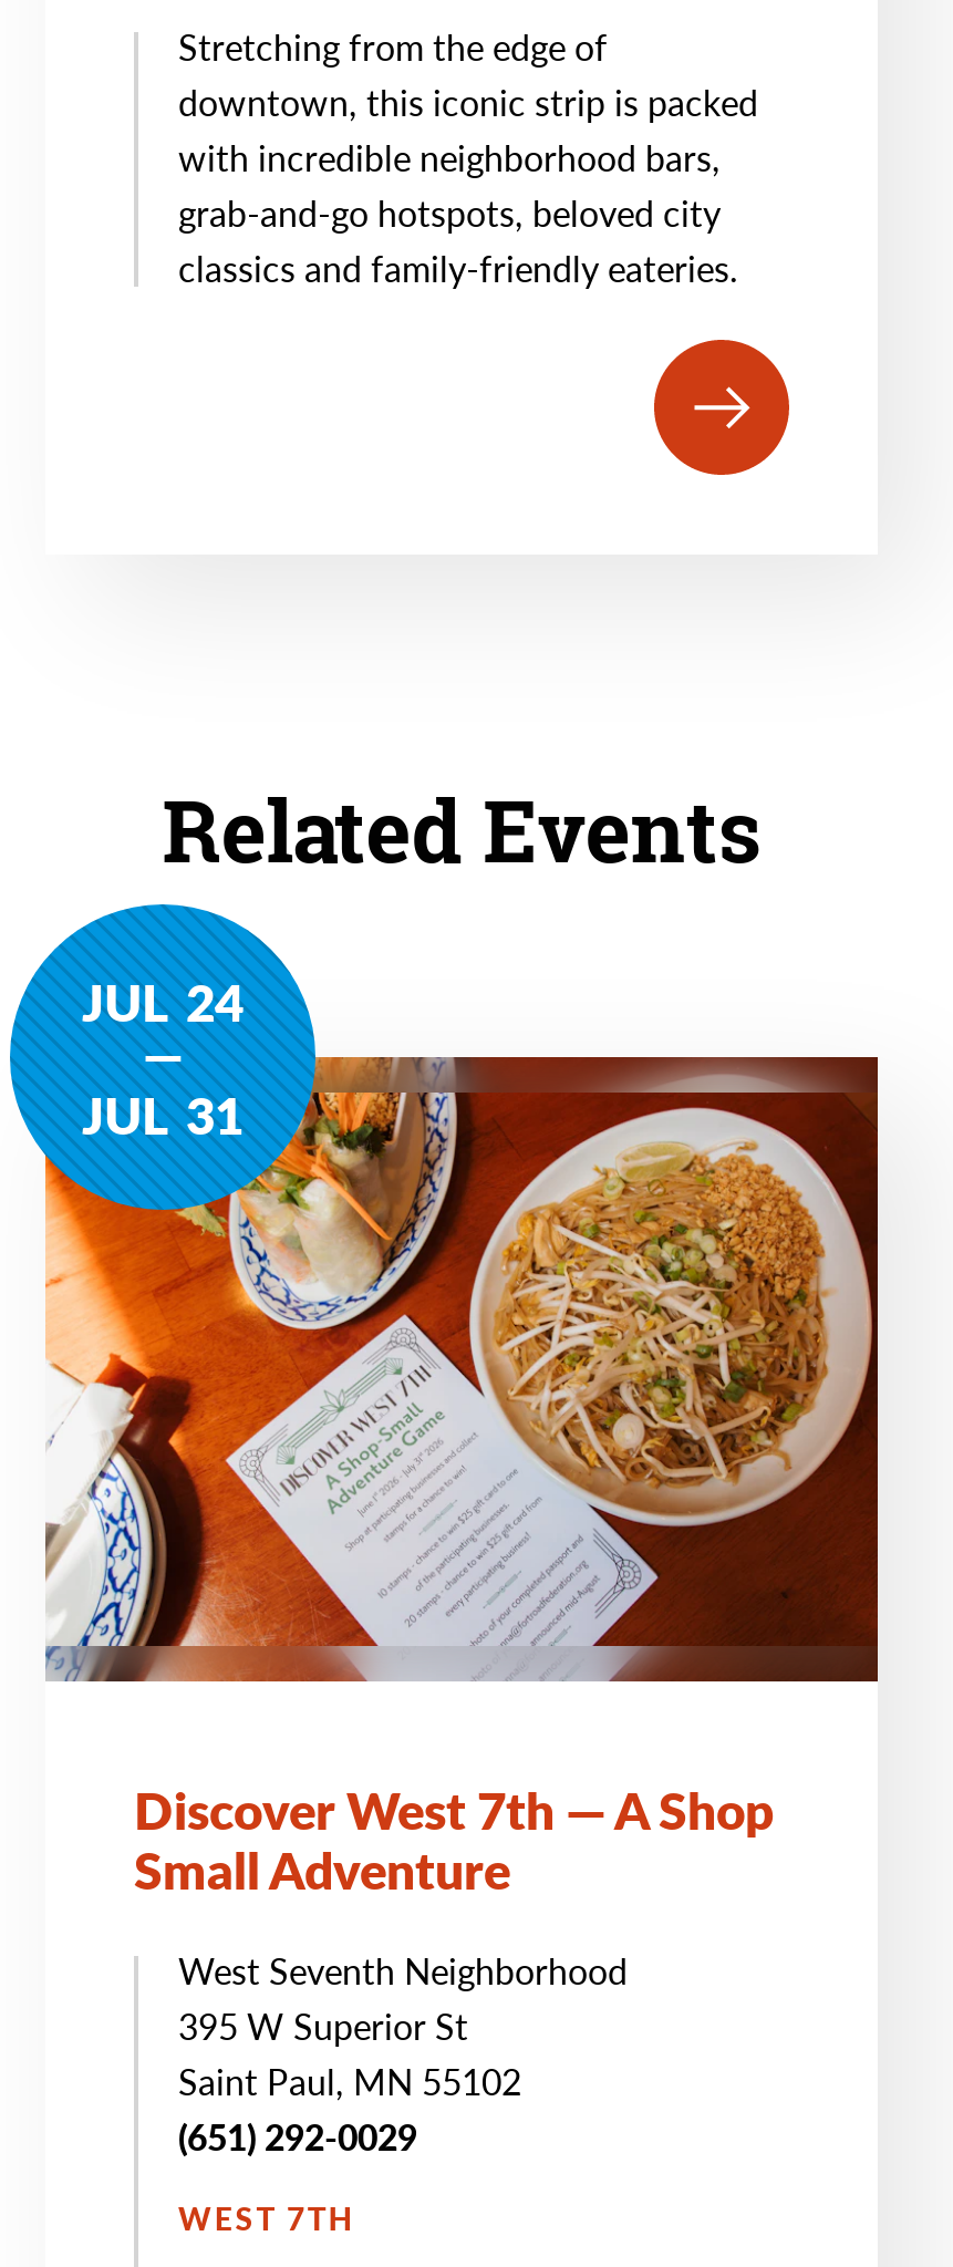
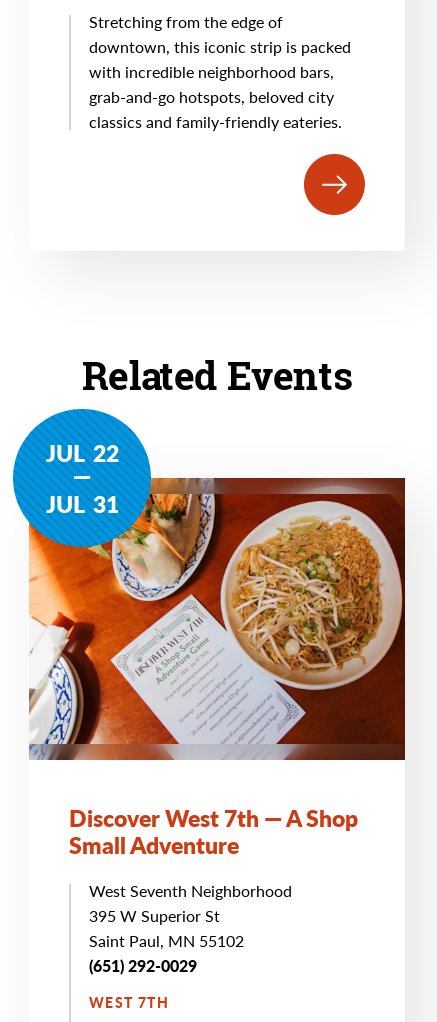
- JUL 24
+ JUL 22
